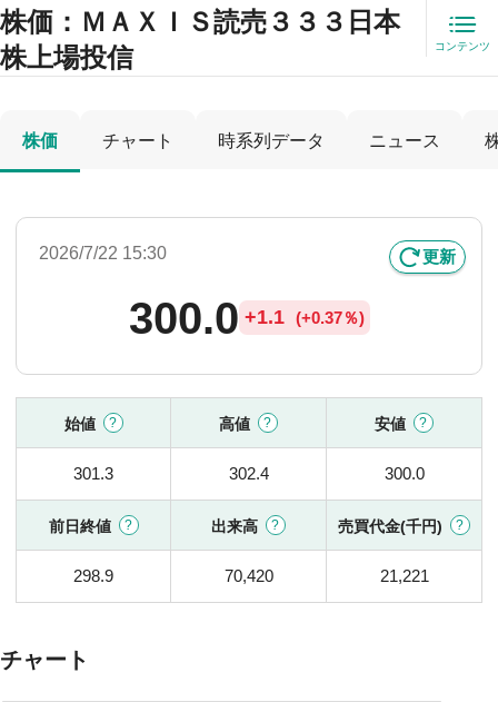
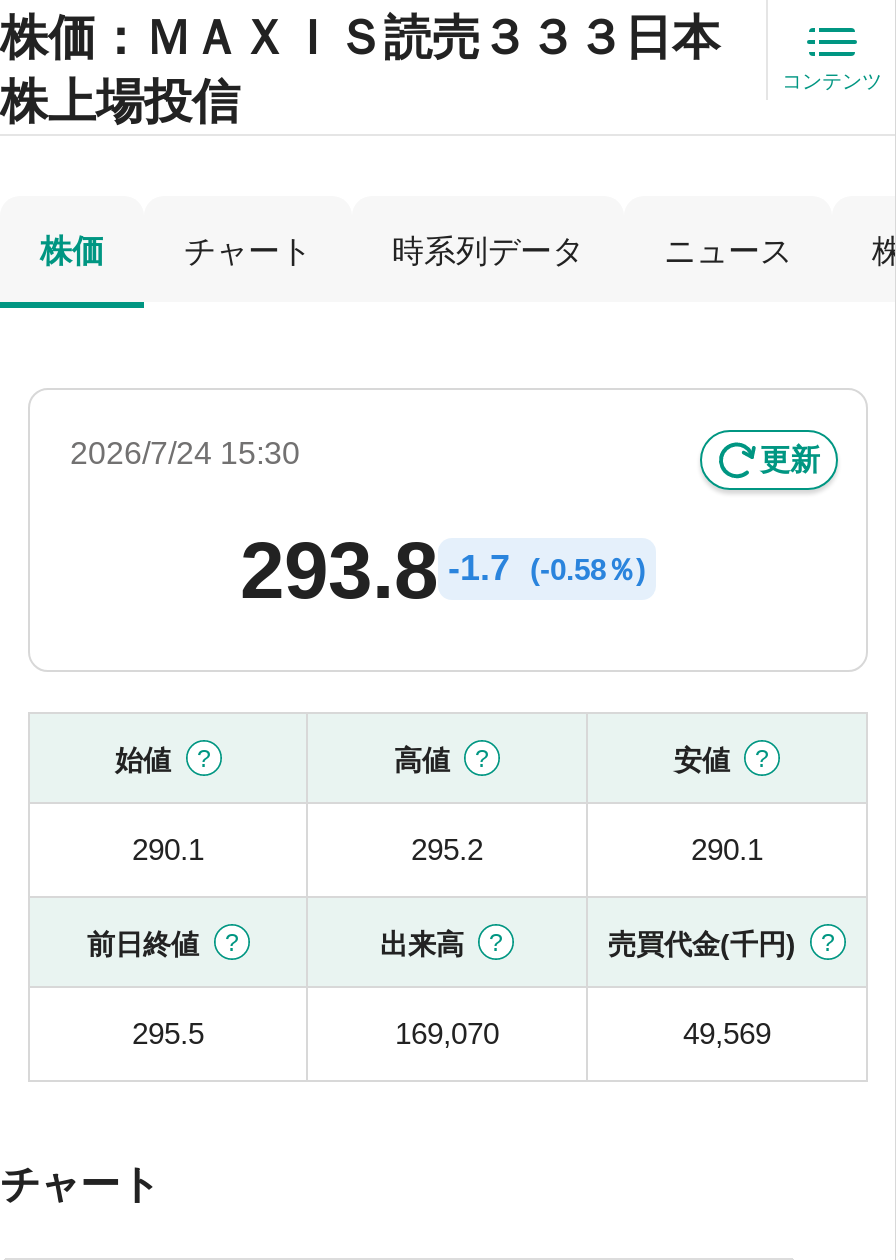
- 2026/7/22 15:30
+ 2026/7/24 15:30

- 300.0 +1.1 (+ 0.37％)
+ 293.8 -1.7 (- 0.58％)

- 301.3
+ 290.1

- 302.4
+ 295.2

- 300.0
+ 290.1

- 298.9
+ 295.5

- 70,420
+ 169,070

- 21,221
+ 49,569
